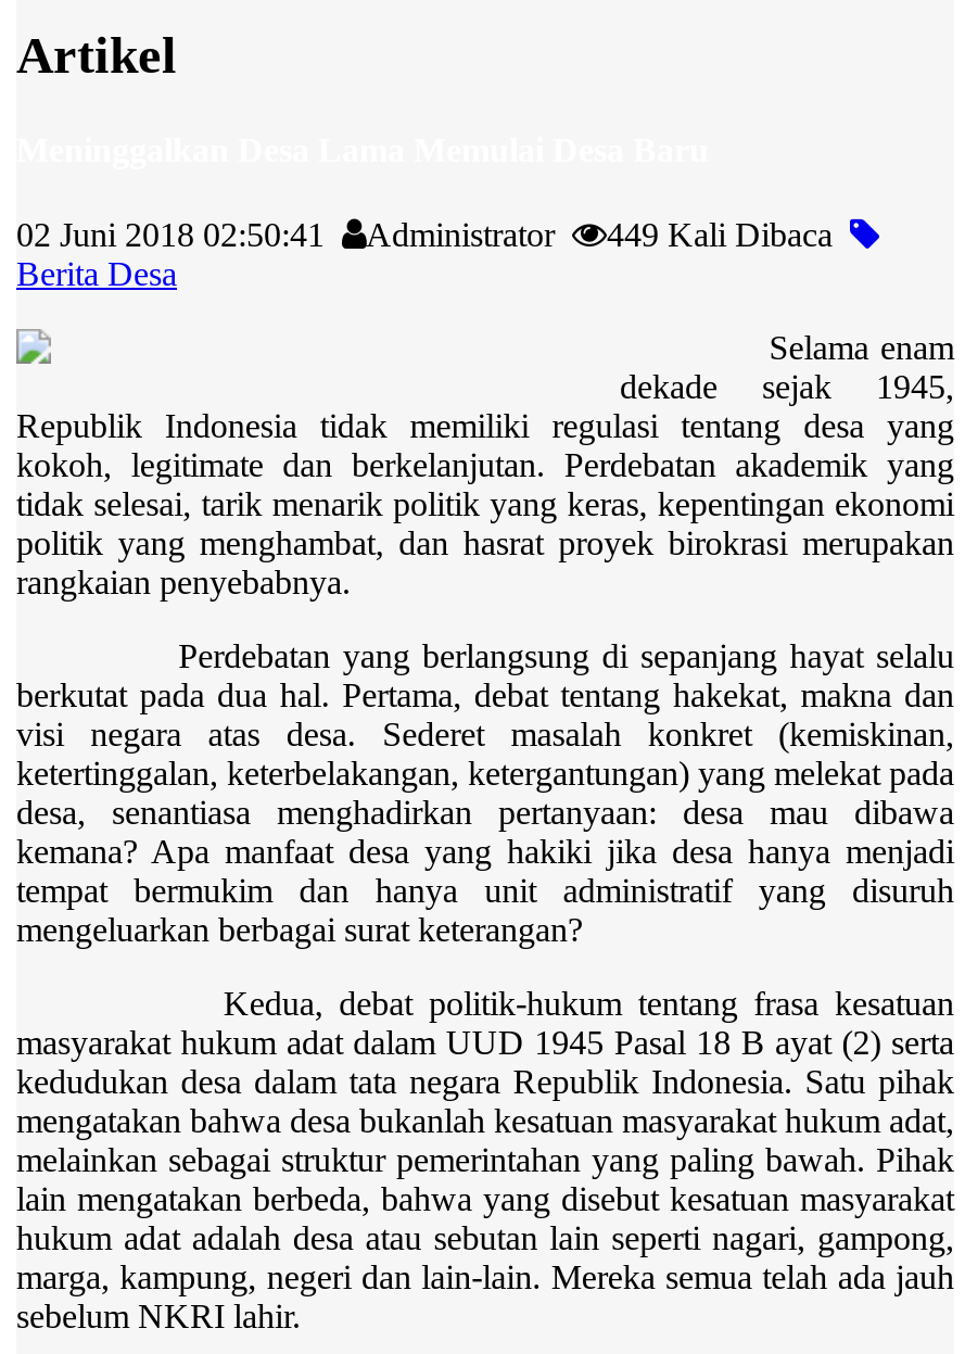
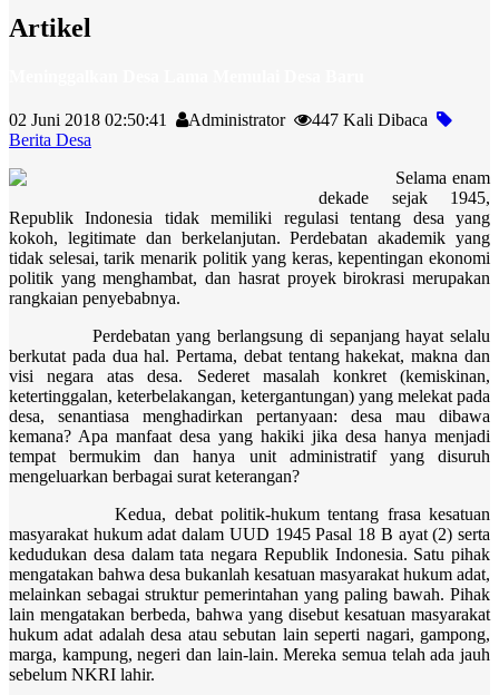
- 02 Juni 2018 02:50:41 Administrator 449 Kali Dibaca
+ 02 Juni 2018 02:50:41 Administrator 447 Kali Dibaca
